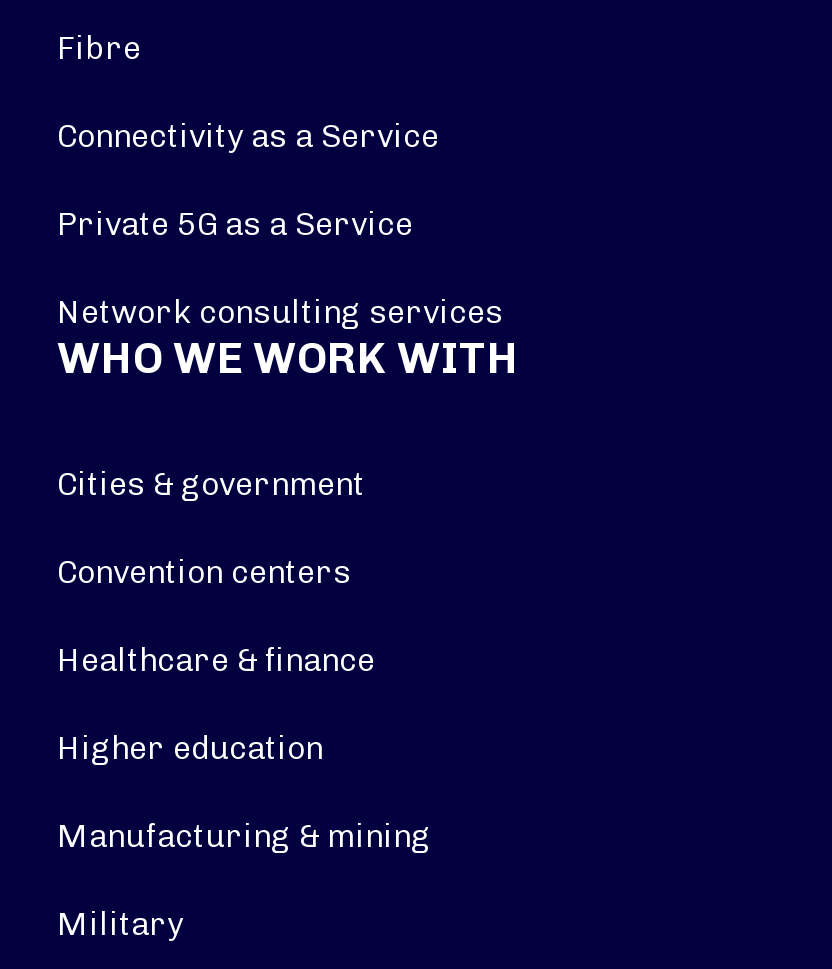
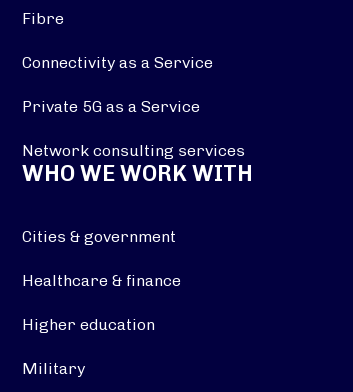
- Convention centers

- Manufacturing & mining
